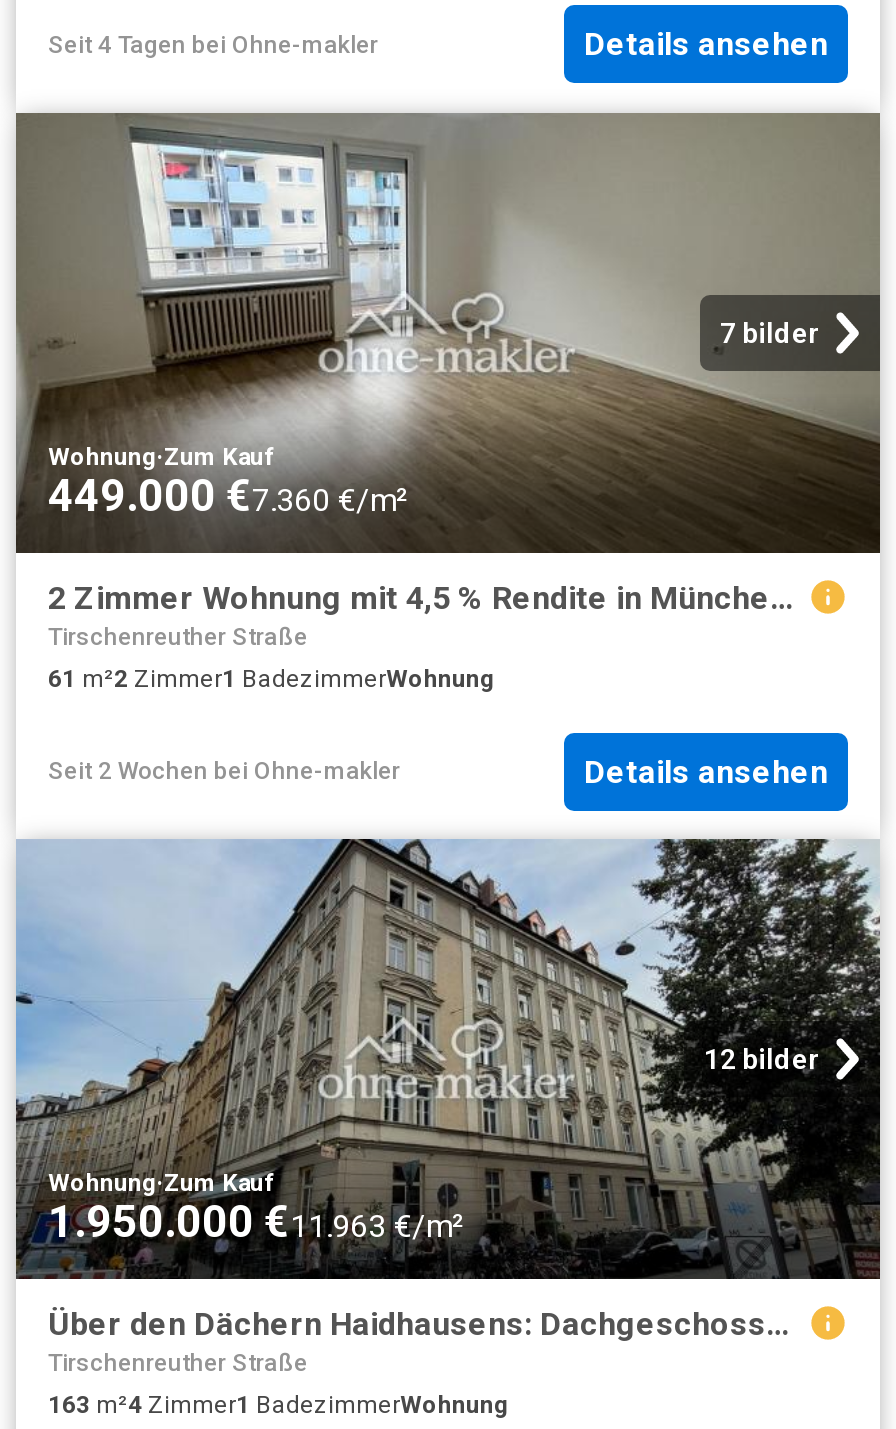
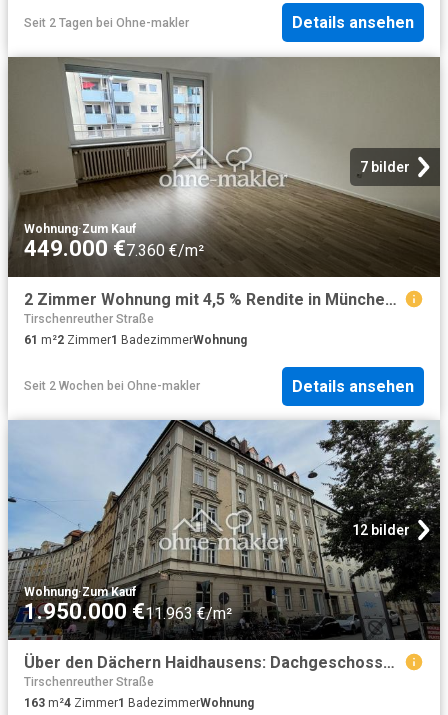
- Seit 4 Tagen bei Ohne-makler
+ Seit 2 Tagen bei Ohne-makler
